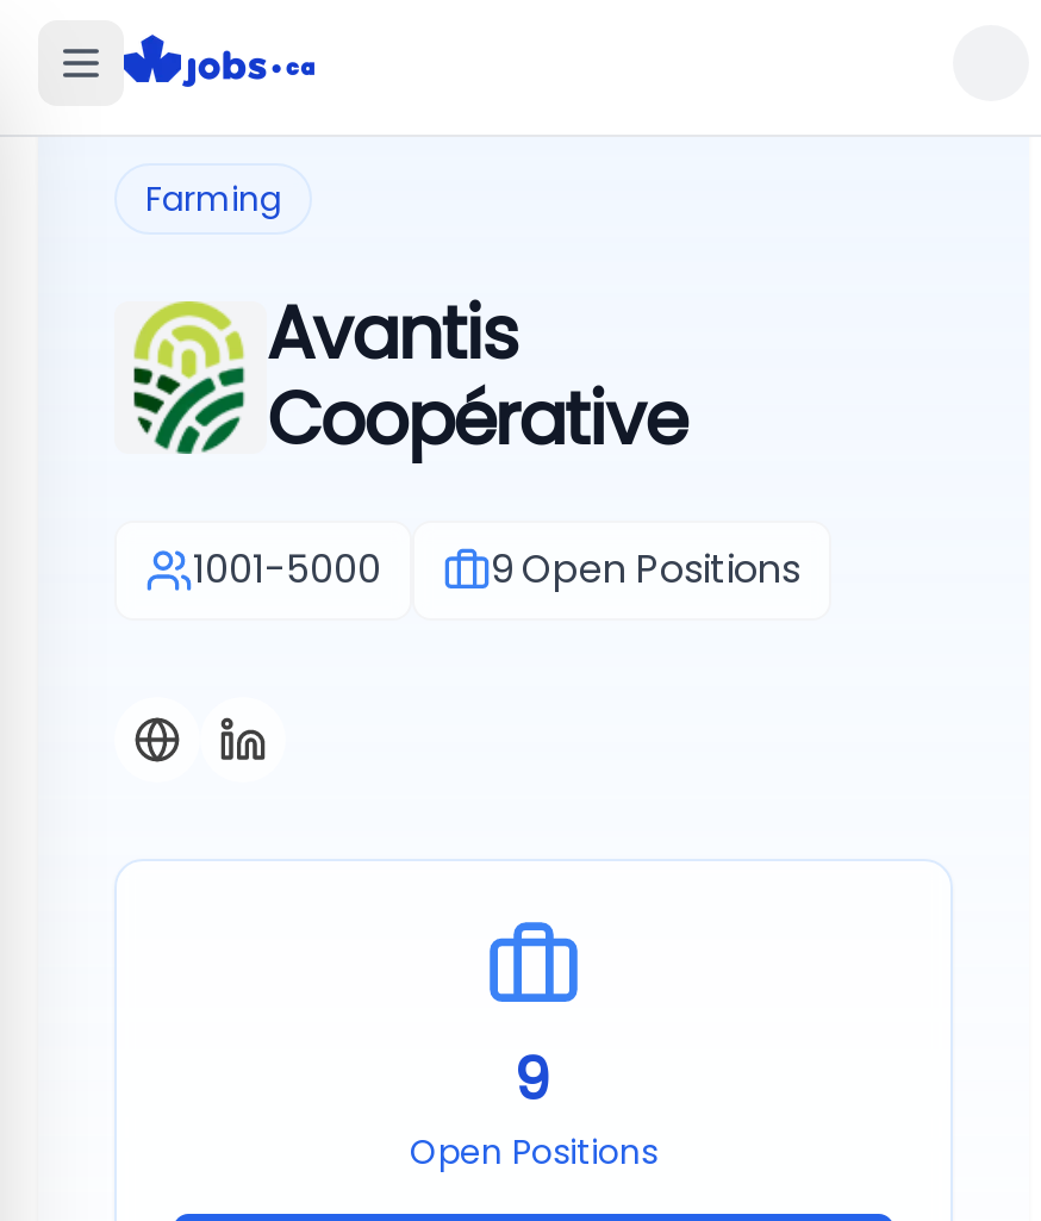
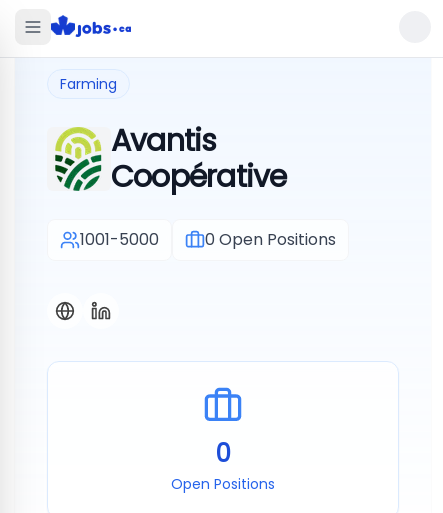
- 9 Open Positions
+ 0 Open Positions

- 9
+ 0
